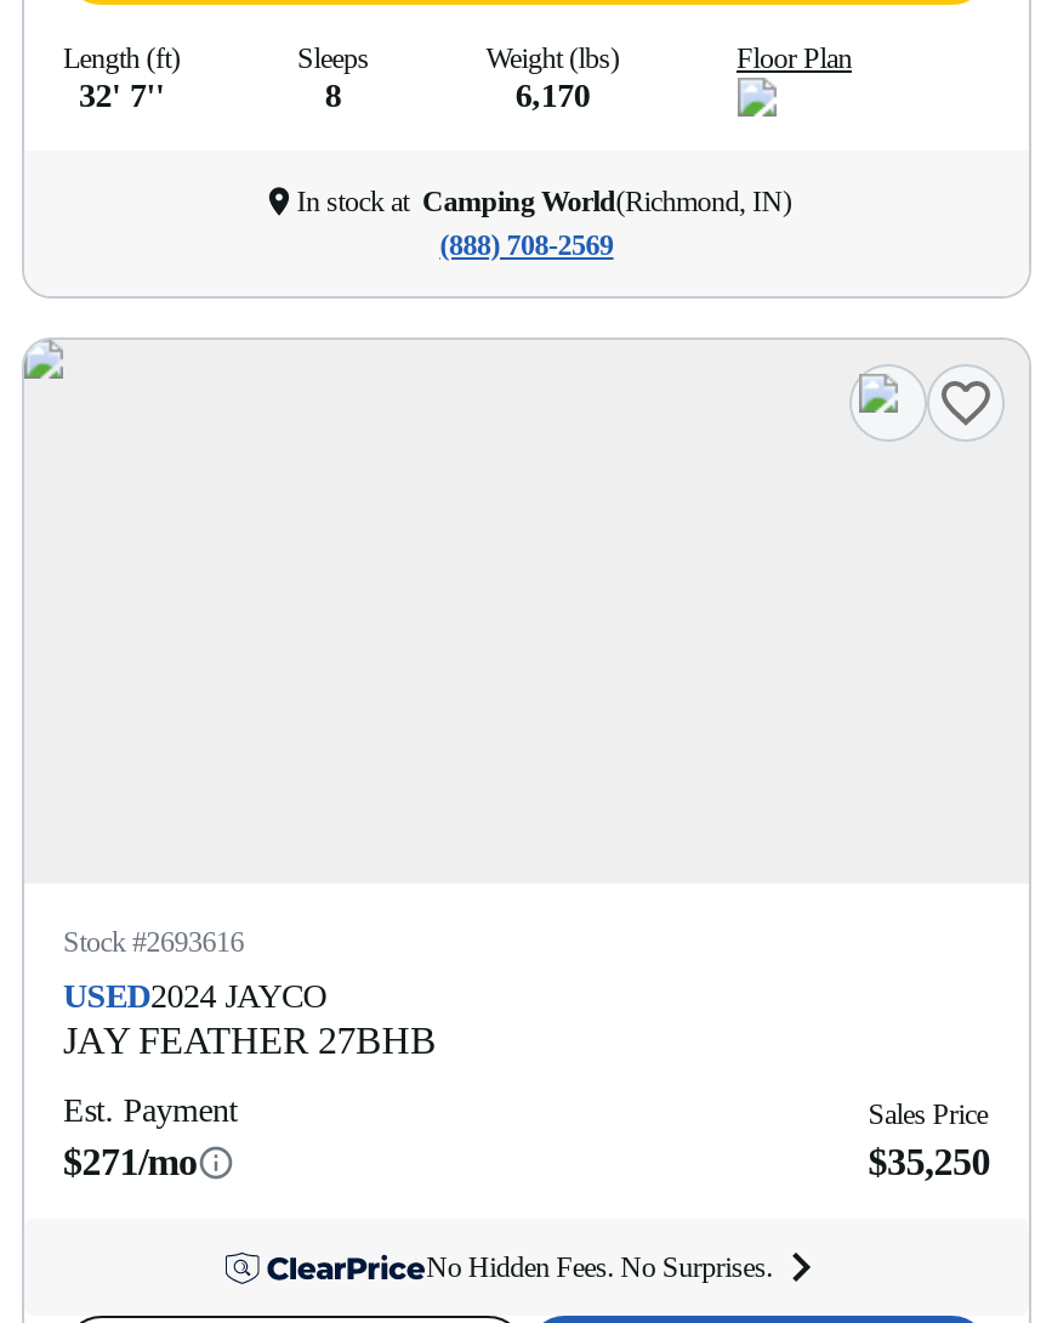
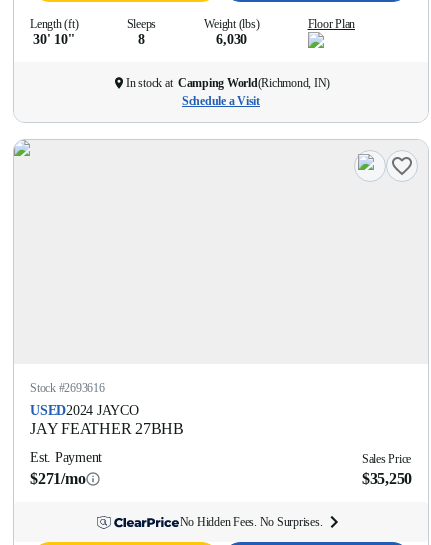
- 32' 7''
+ 30' 10''

- 6,170
+ 6,030

- (888) 708-2569
+ Schedule a Visit
